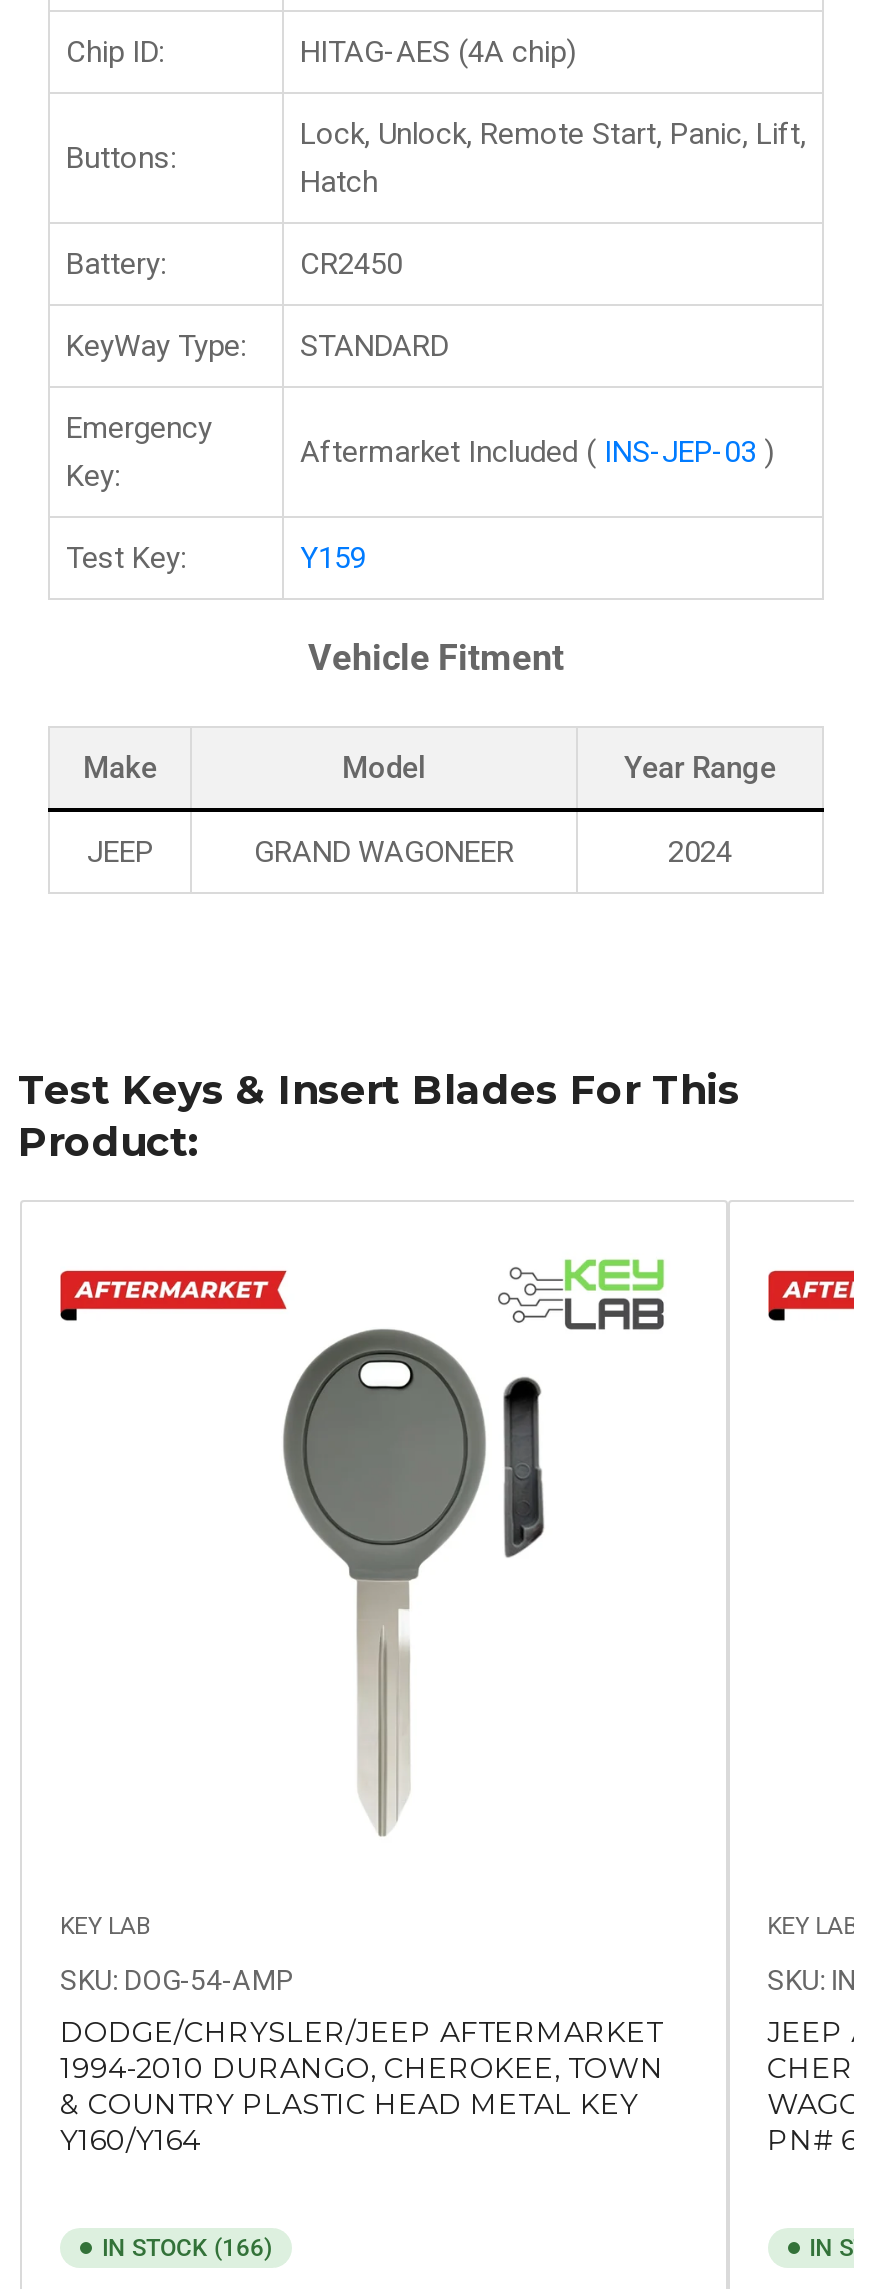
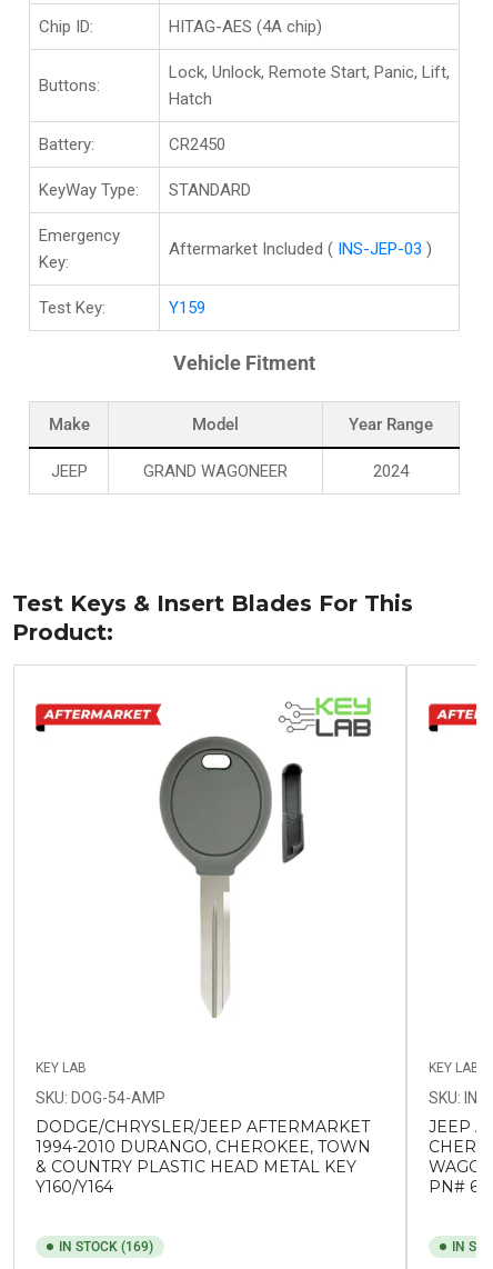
- IN STOCK (166)
+ IN STOCK (169)
